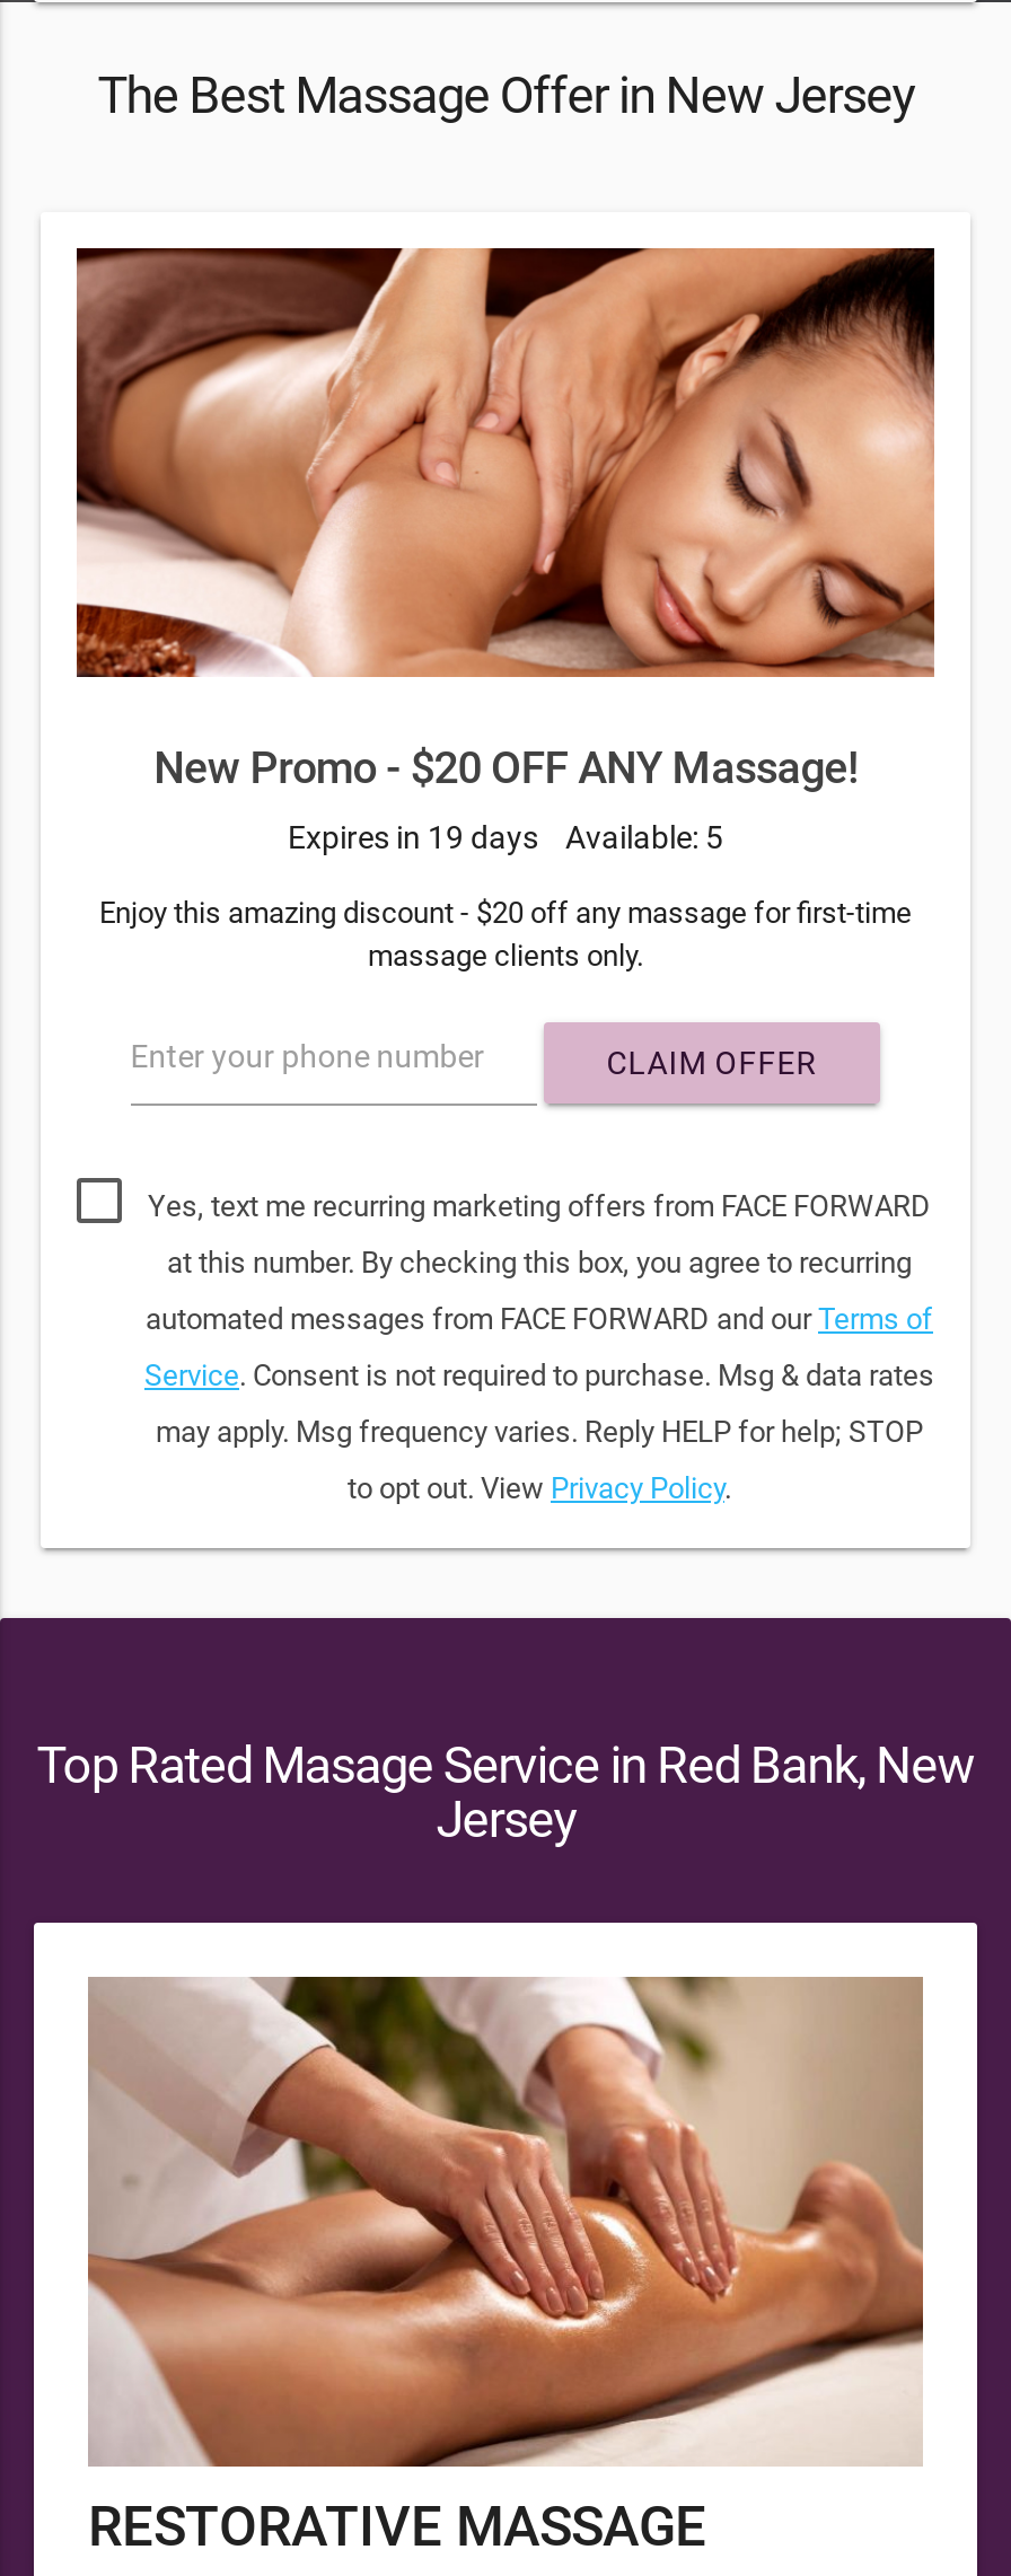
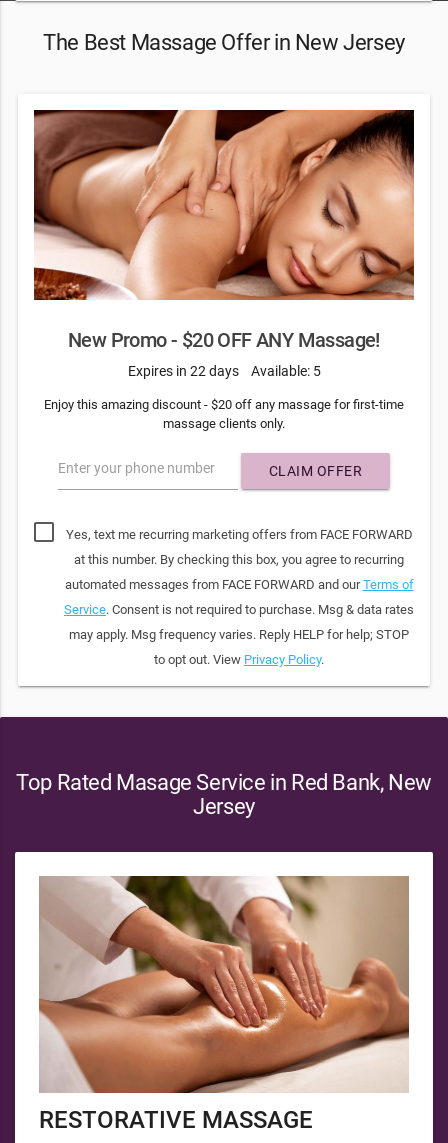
- Expires in 19 days
+ Expires in 22 days
